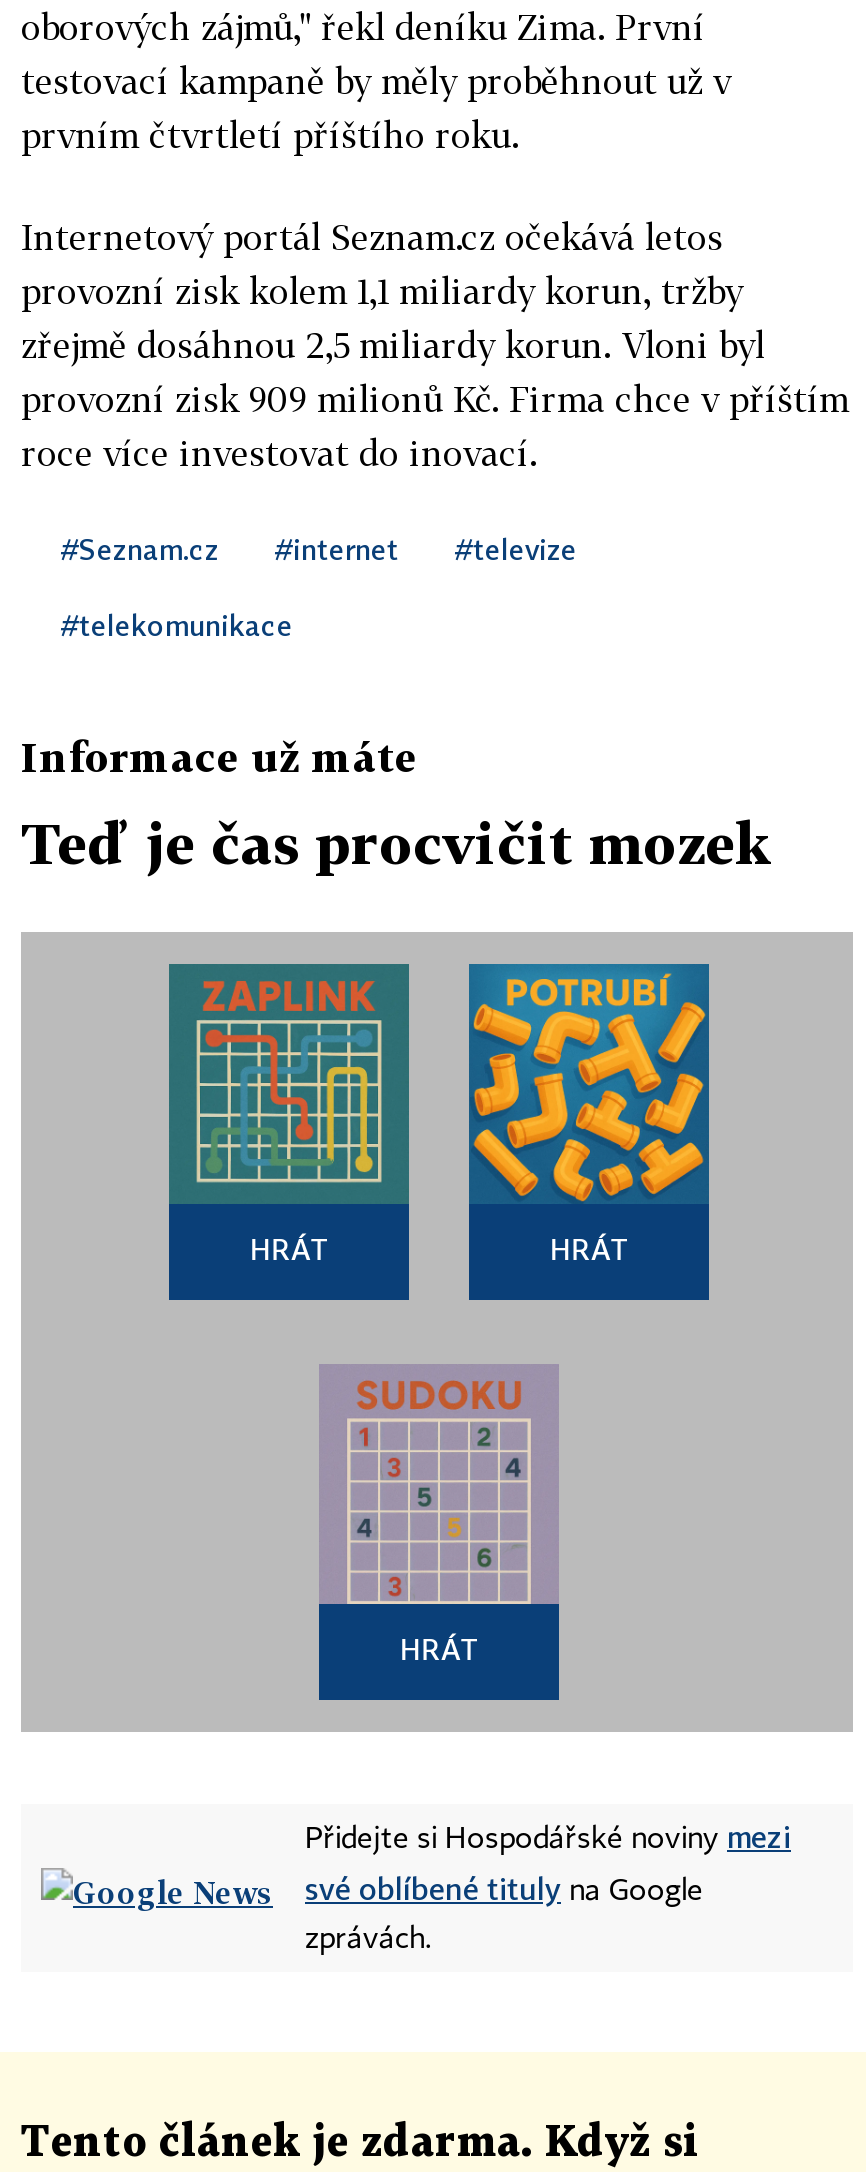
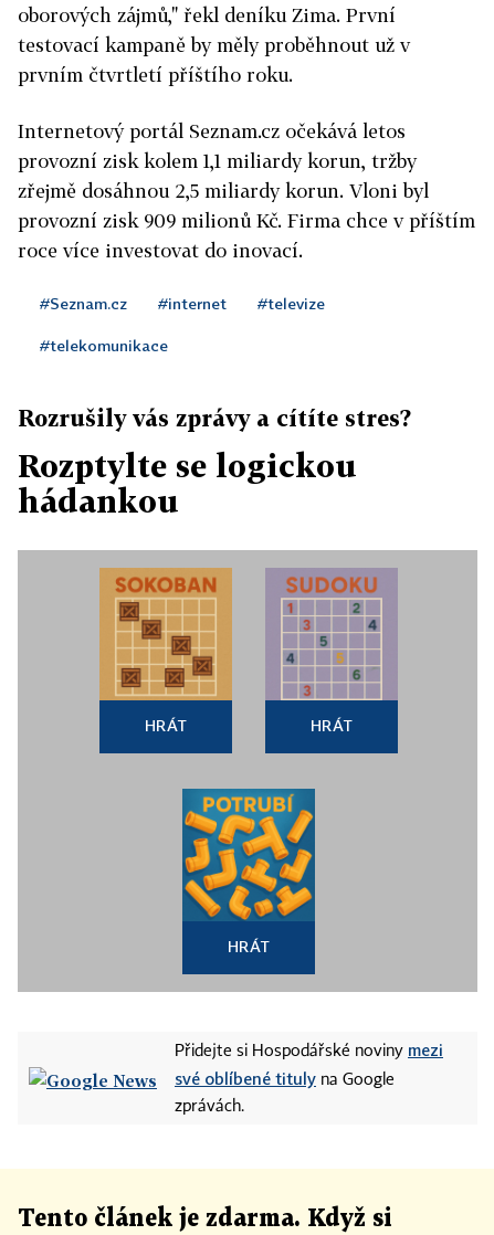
- Informace už máte
+ Rozrušily vás zprávy a cítíte stres?

- Teď je čas procvičit mozek
+ Rozptylte se logickou
+ hádankou

- [image]
+ [image]

moved down: [image]

moved up: [image]
